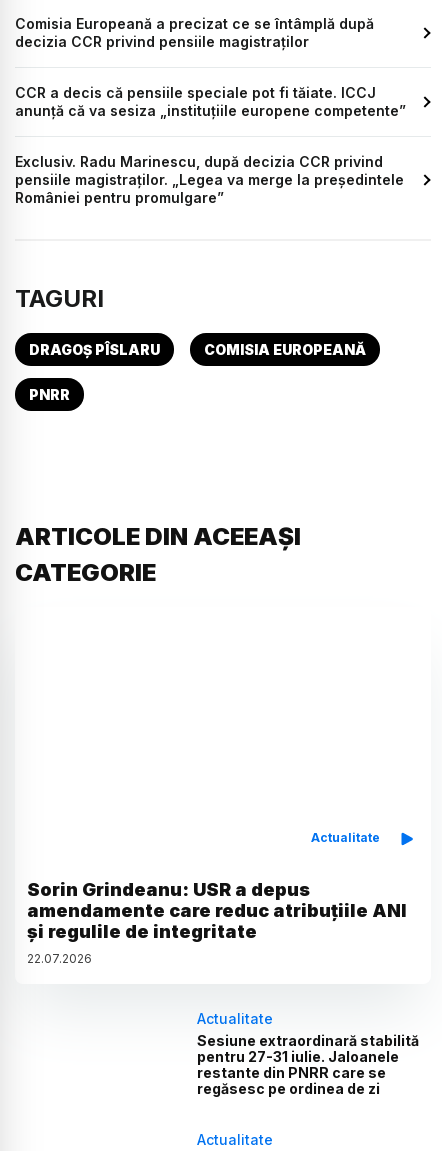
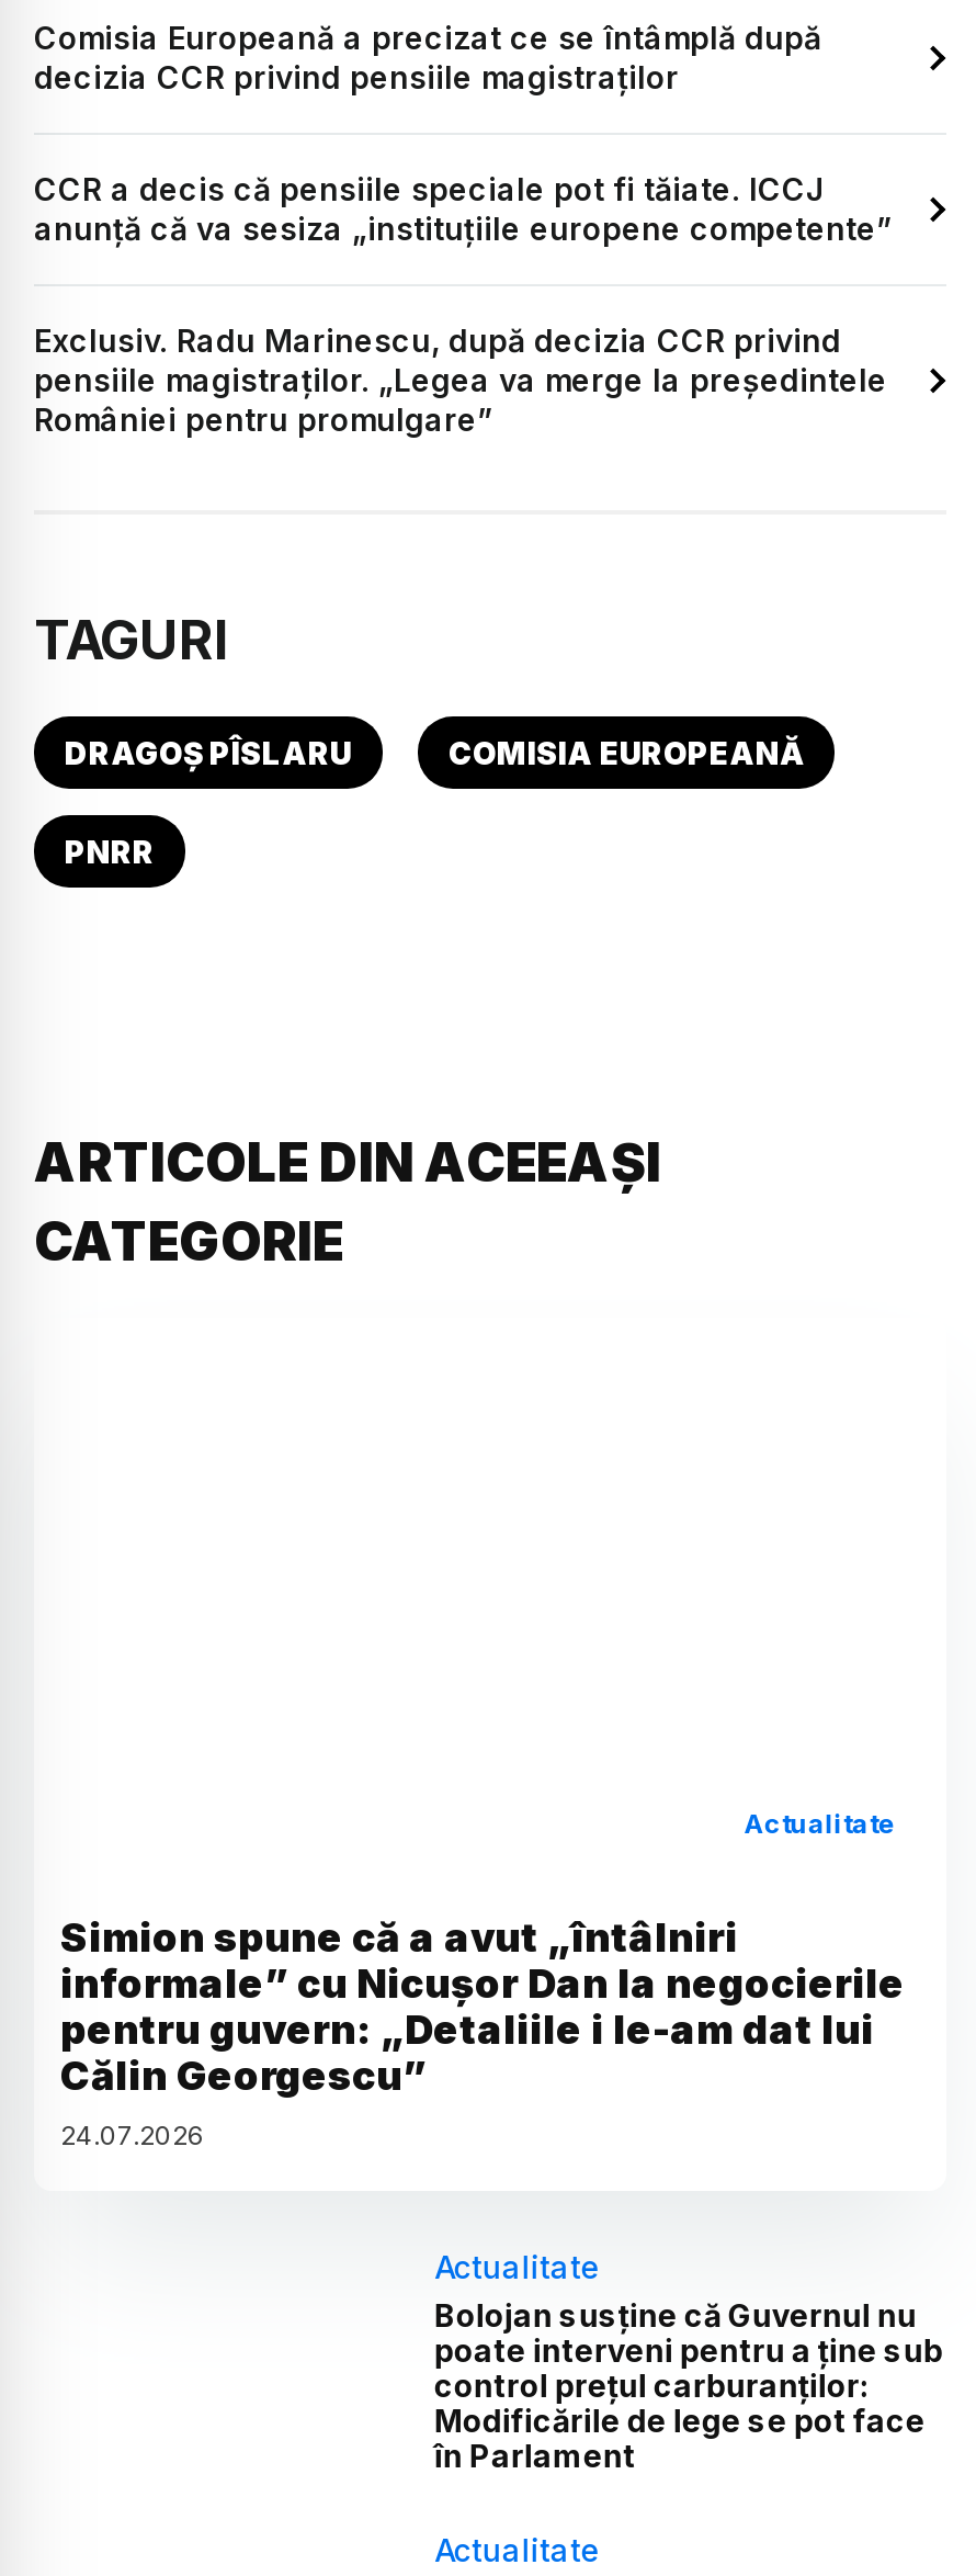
- Sorin Grindeanu: USR a depus
- amendamente care reduc atribuțiile ANI
- și regulile de integritate
- 22.07.2026
+ Simion spune că a avut „întâlniri
+ informale” cu Nicușor Dan la negocierile
+ pentru guvern: „Detaliile i le-am dat lui
+ Călin Georgescu”
+ 24.07.2026

- Sesiune extraordinară stabilită
- pentru 27-31 iulie. Jaloanele
- restante din PNRR care se
- regăsesc pe ordinea de zi
+ Bolojan susține că Guvernul nu
+ poate interveni pentru a ține sub
+ control prețul carburanților:
+ Modificările de lege se pot face
+ în Parlament
